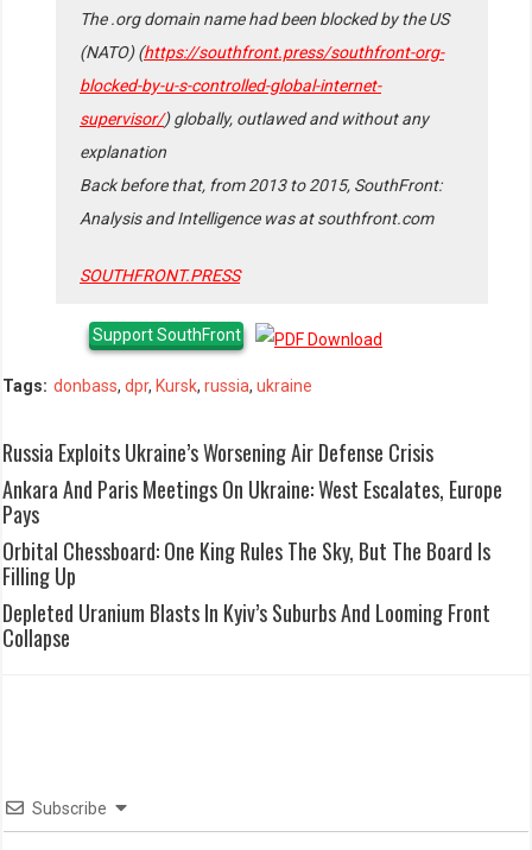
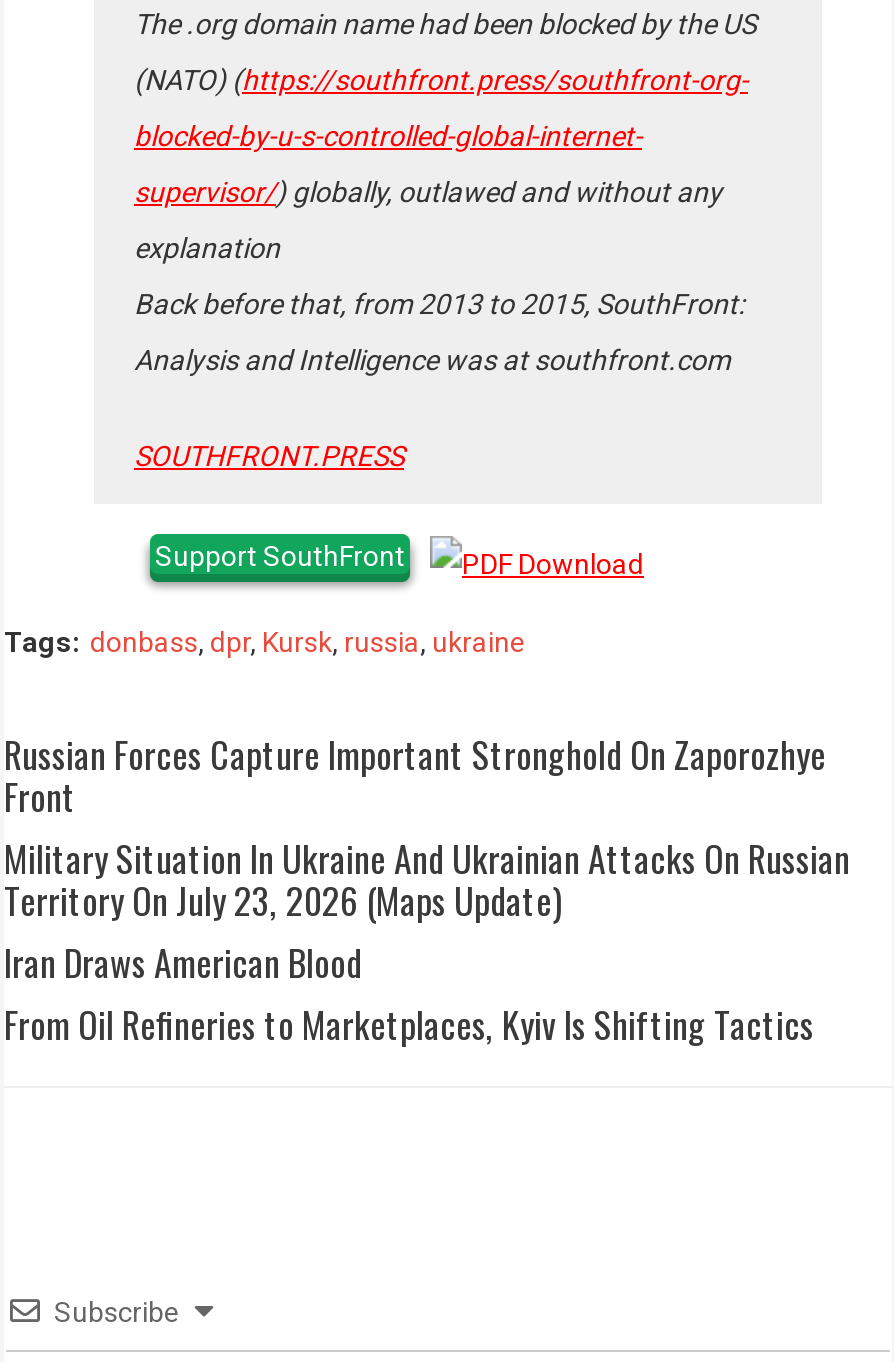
- Russia Exploits Ukraine’s Worsening Air Defense Crisis
- Ankara And Paris Meetings On Ukraine: West Escalates, Europe
- Pays
- Orbital Chessboard: One King Rules The Sky, But The Board Is
- Filling Up
- Depleted Uranium Blasts In Kyiv’s Suburbs And Looming Front
- Collapse
+ Russian Forces Capture Important Stronghold On Zaporozhye
+ Front
+ Military Situation In Ukraine And Ukrainian Attacks On Russian
+ Territory On July 23, 2026 (Maps Update)
+ Iran Draws American Blood
+ From Oil Refineries to Marketplaces, Kyiv Is Shifting Tactics
